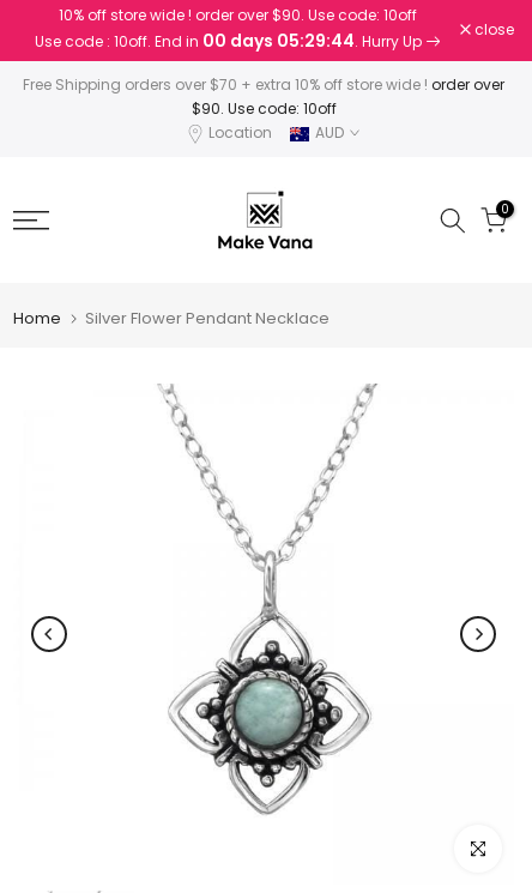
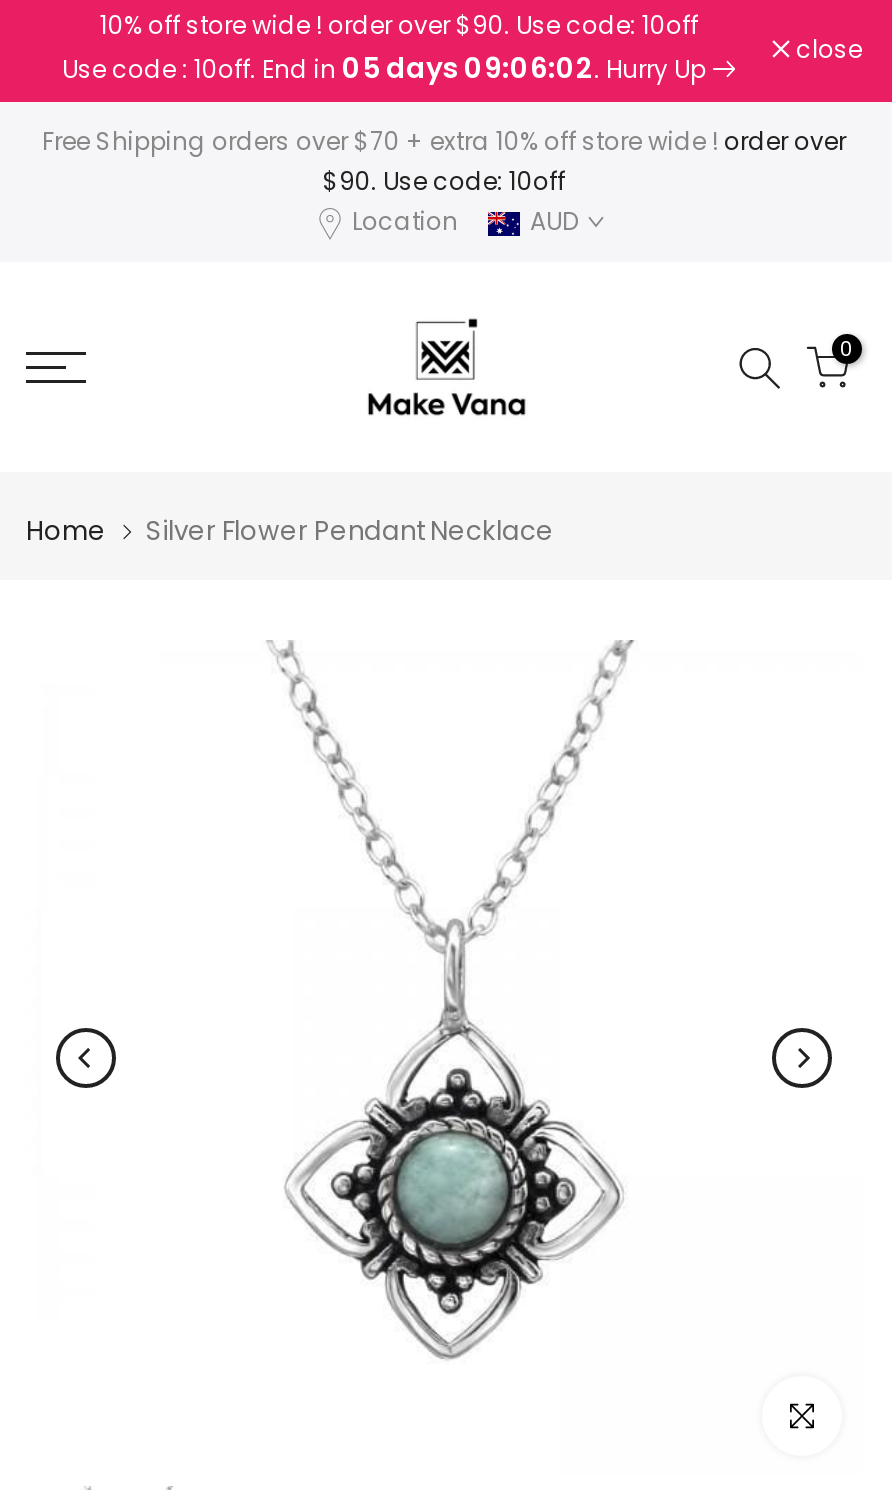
- Use code : 10off. End in 00 days 05:29:44. Hurry Up
+ Use code : 10off. End in 05 days 09:06:02. Hurry Up
